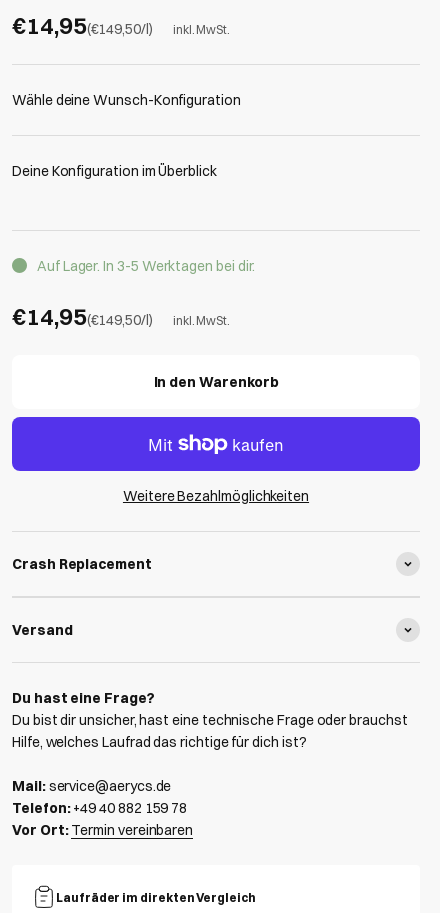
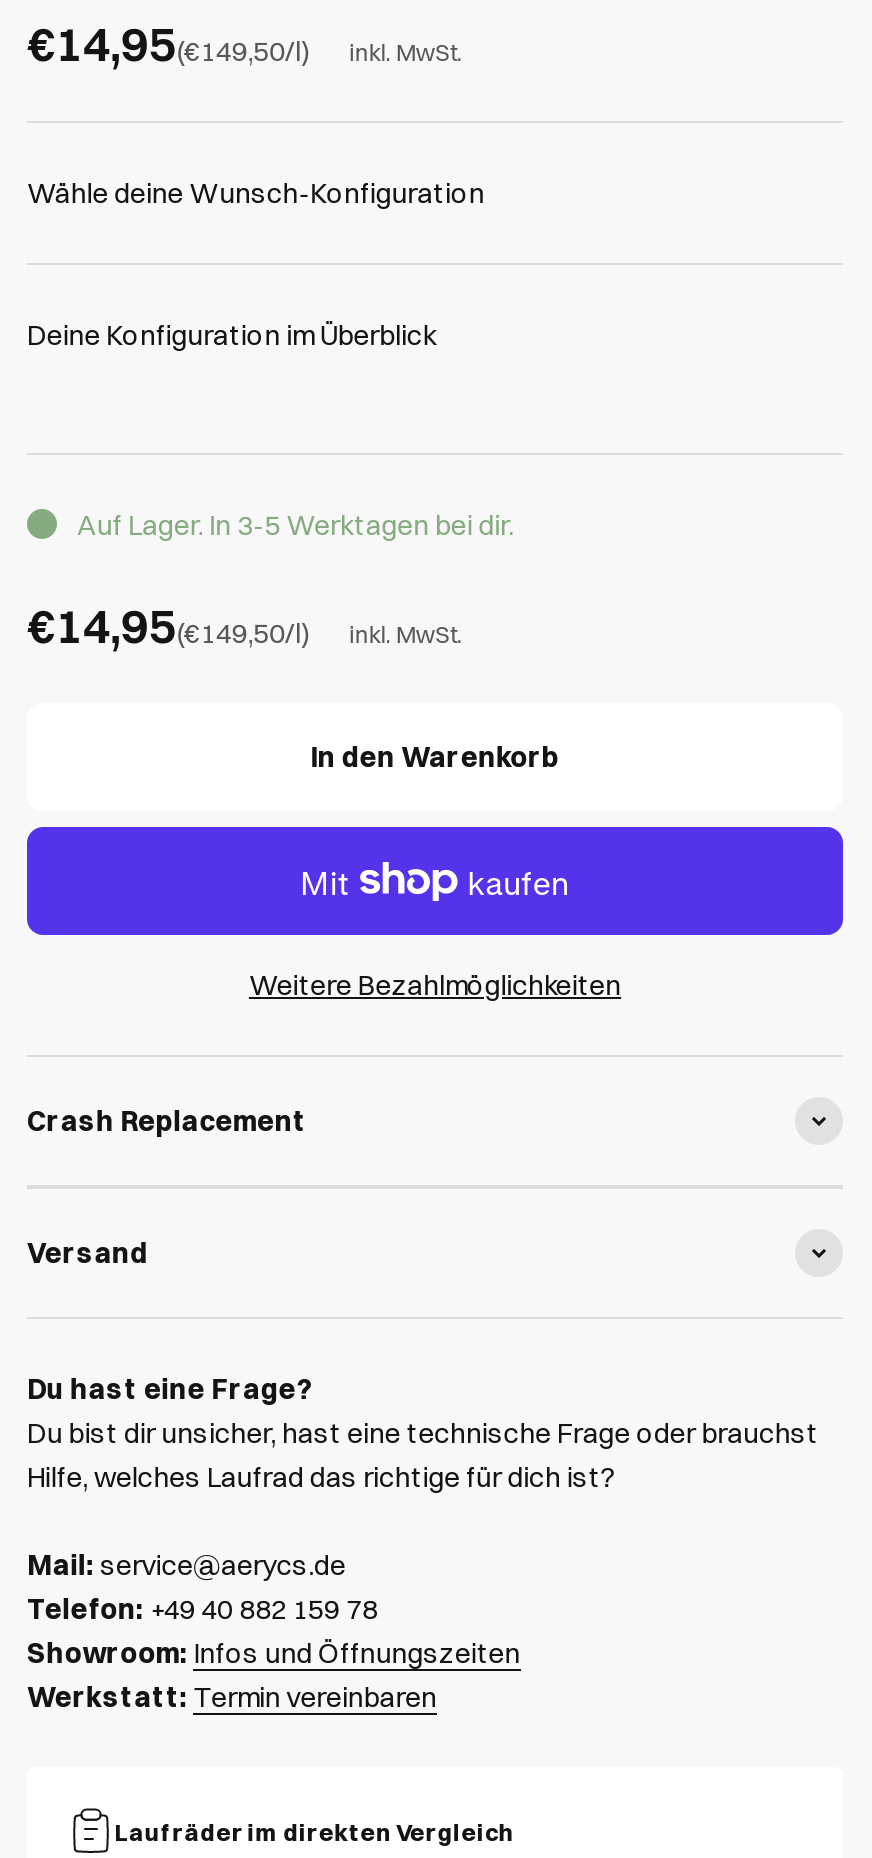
- Vor Ort: Termin vereinbaren
+ Showroom: Infos und Öffnungszeiten
+ Werkstatt: Termin vereinbaren
